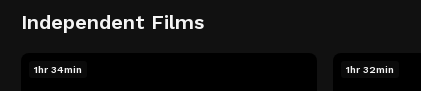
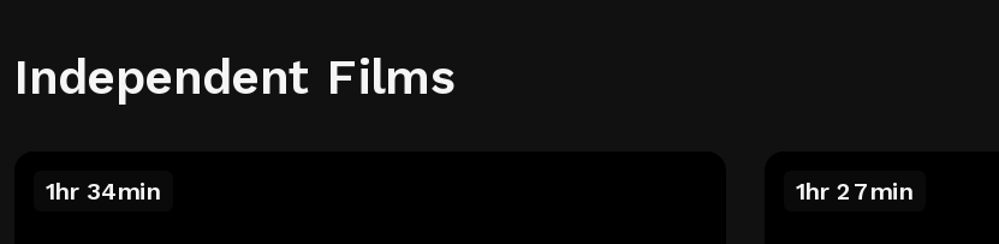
- 1hr 32min
+ 1hr 27min
